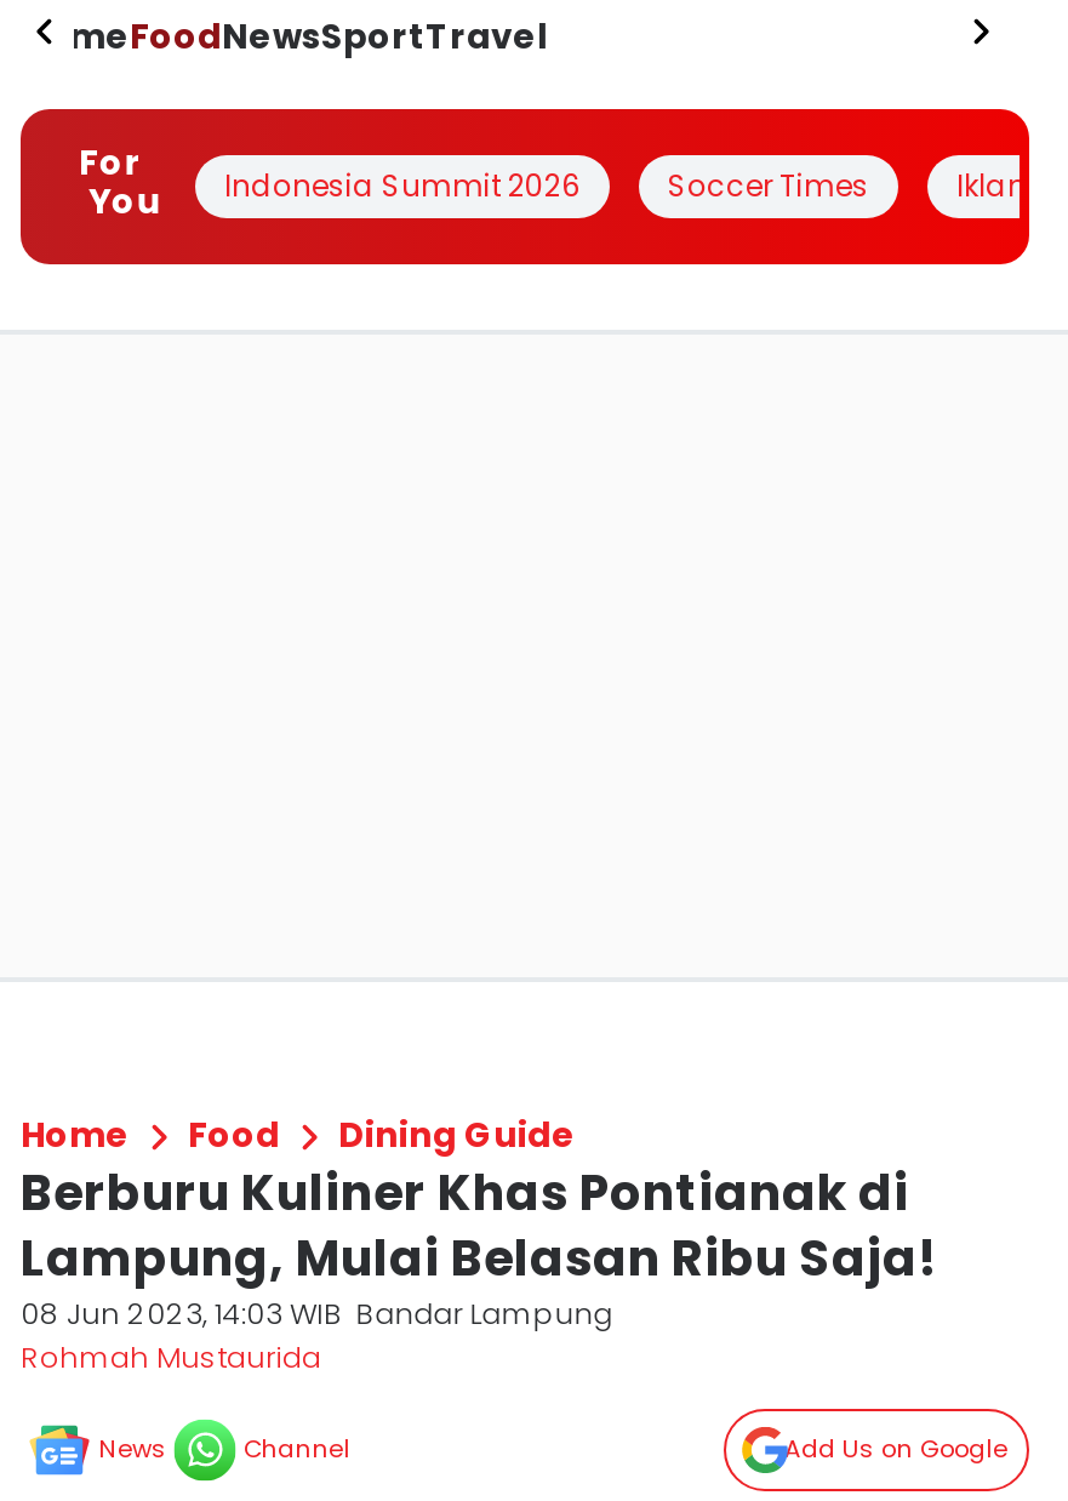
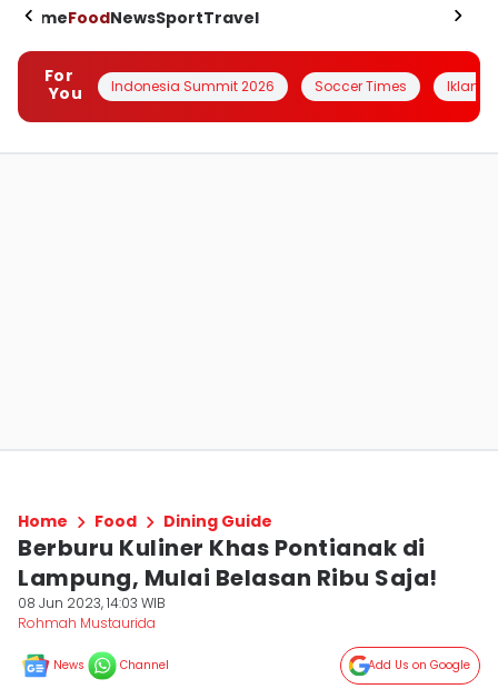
- 08 Jun 2023, 14:03 WIB Bandar Lampung
+ 08 Jun 2023, 14:03 WIB
